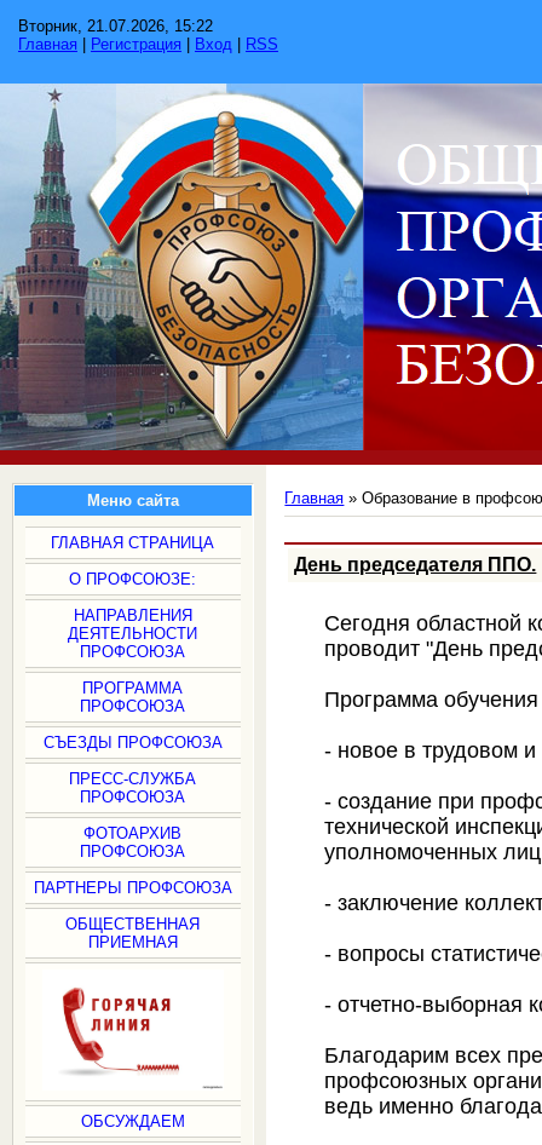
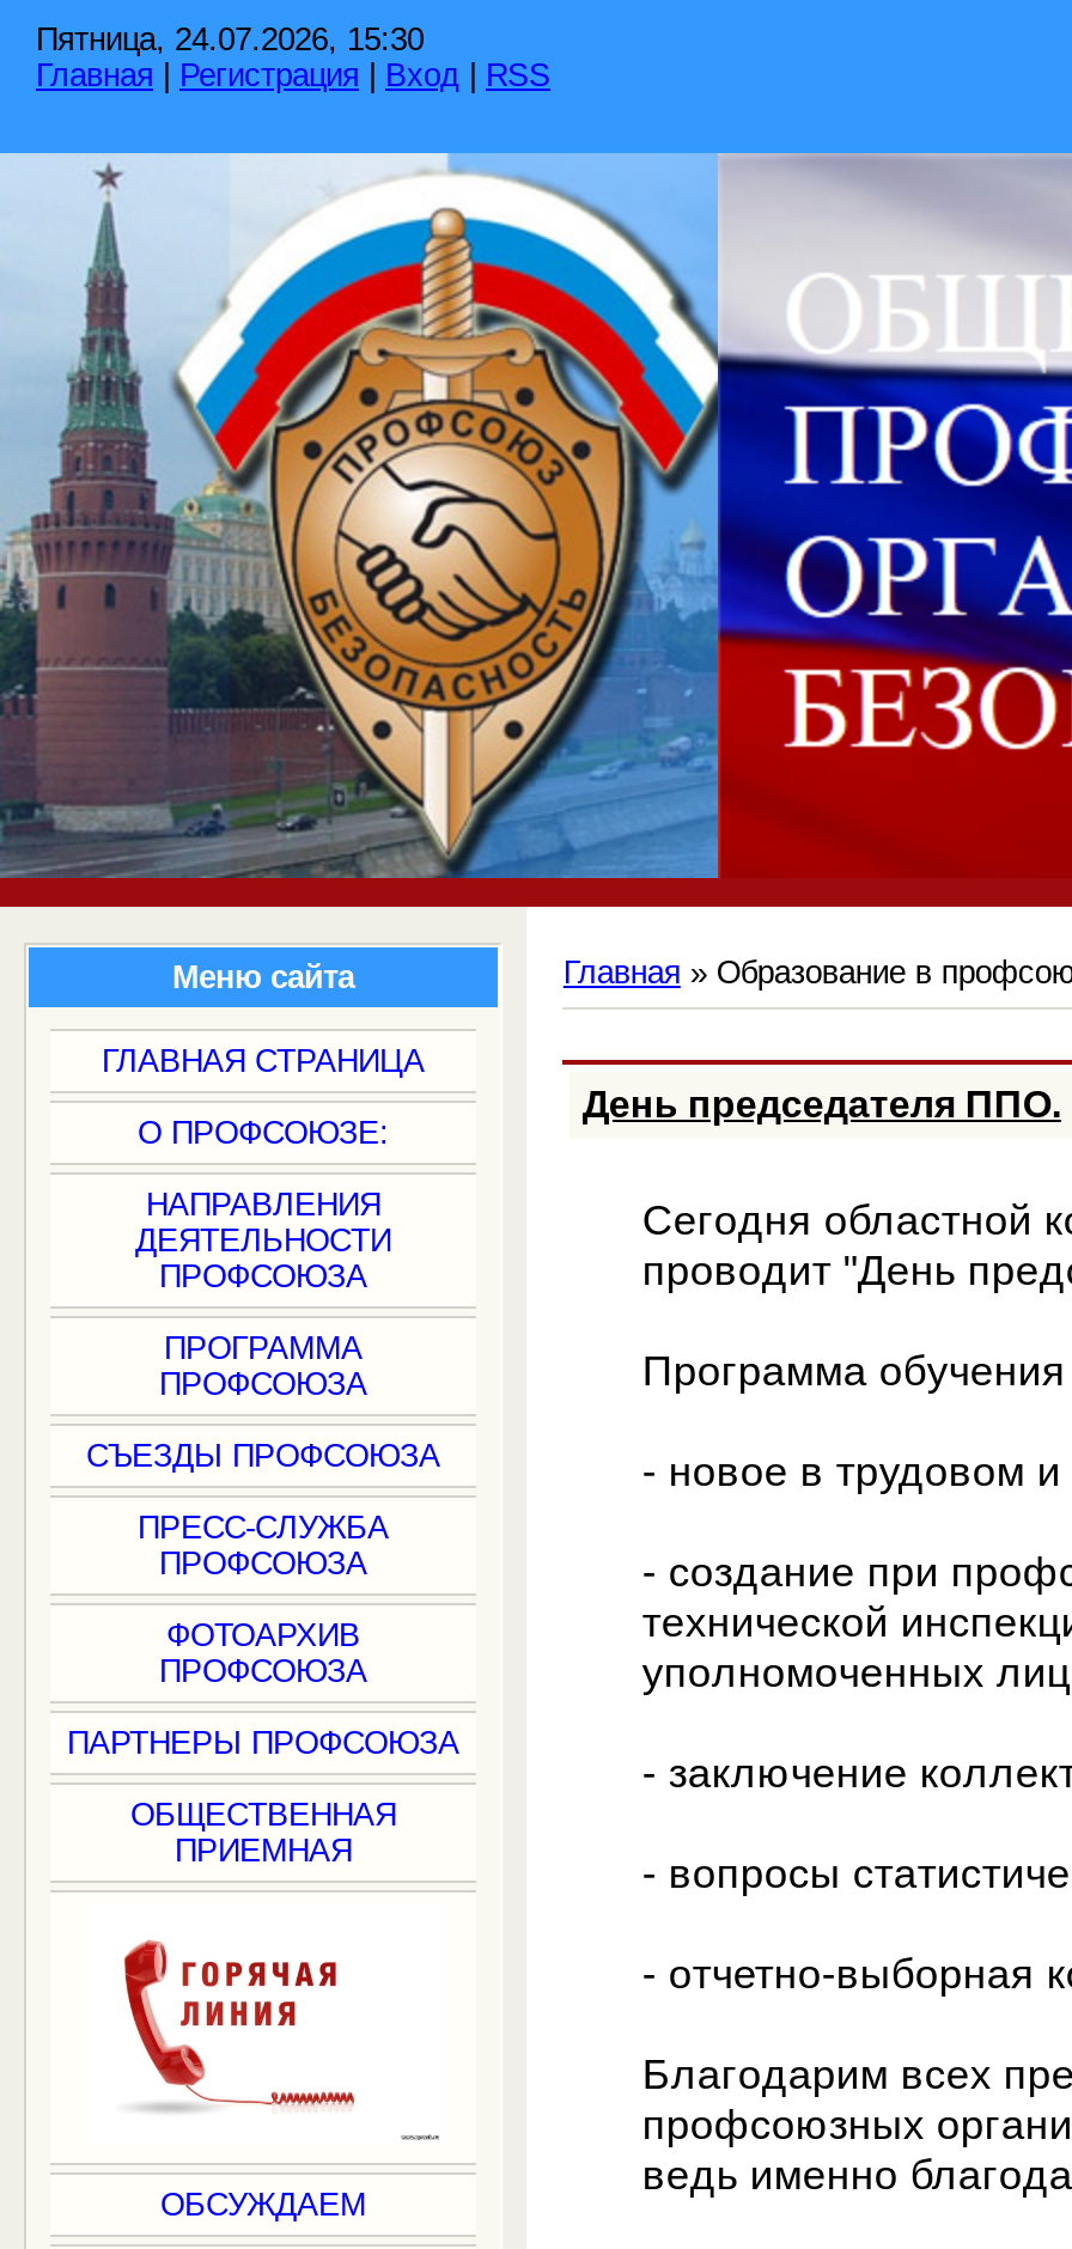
- Вторник, 21.07.2026, 15:22
+ Пятница, 24.07.2026, 15:30
